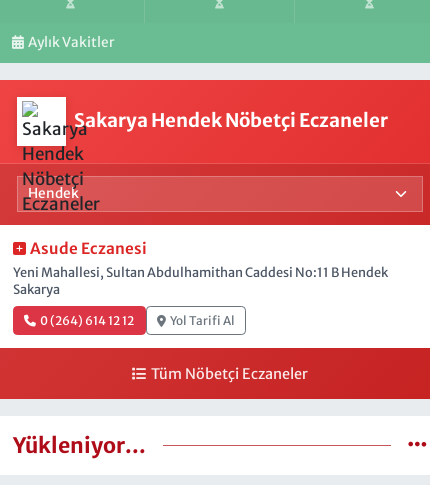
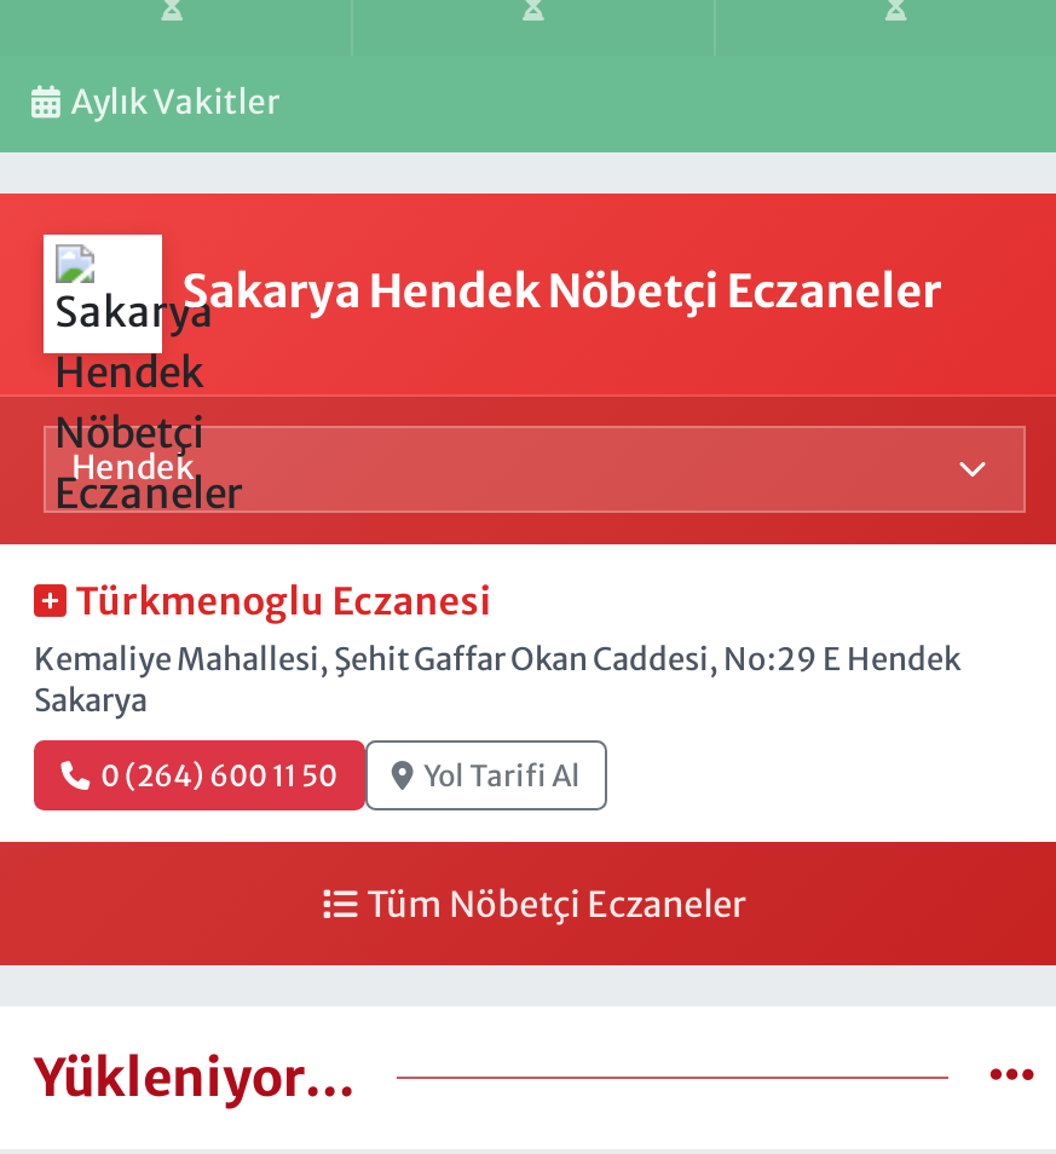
- Asude Eczanesi
- Yeni Mahallesi, Sultan Abdulhamithan Caddesi No:11 B Hendek
+ Türkmenoglu Eczanesi
+ Kemaliye Mahallesi, Şehit Gaffar Okan Caddesi, No:29 E Hendek

- 0 (264) 614 12 12
+ 0 (264) 600 11 50
